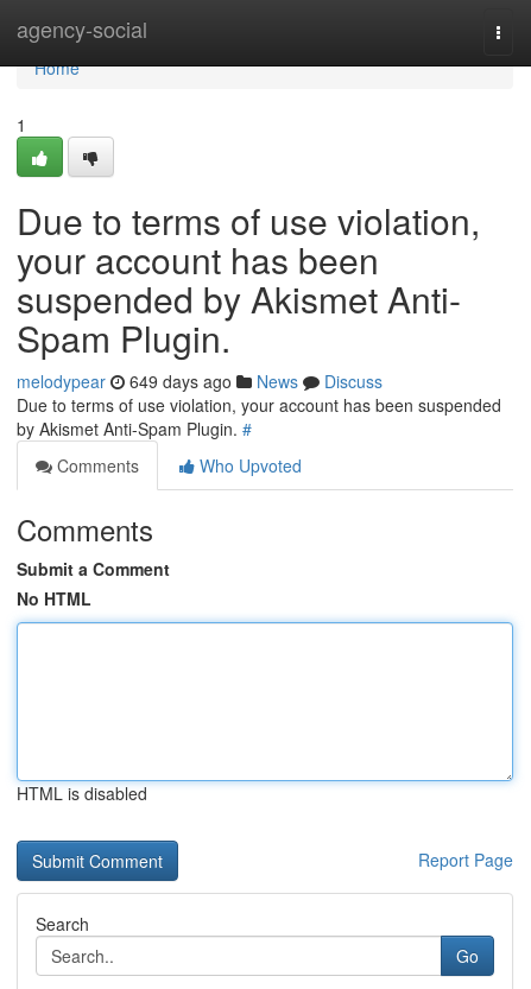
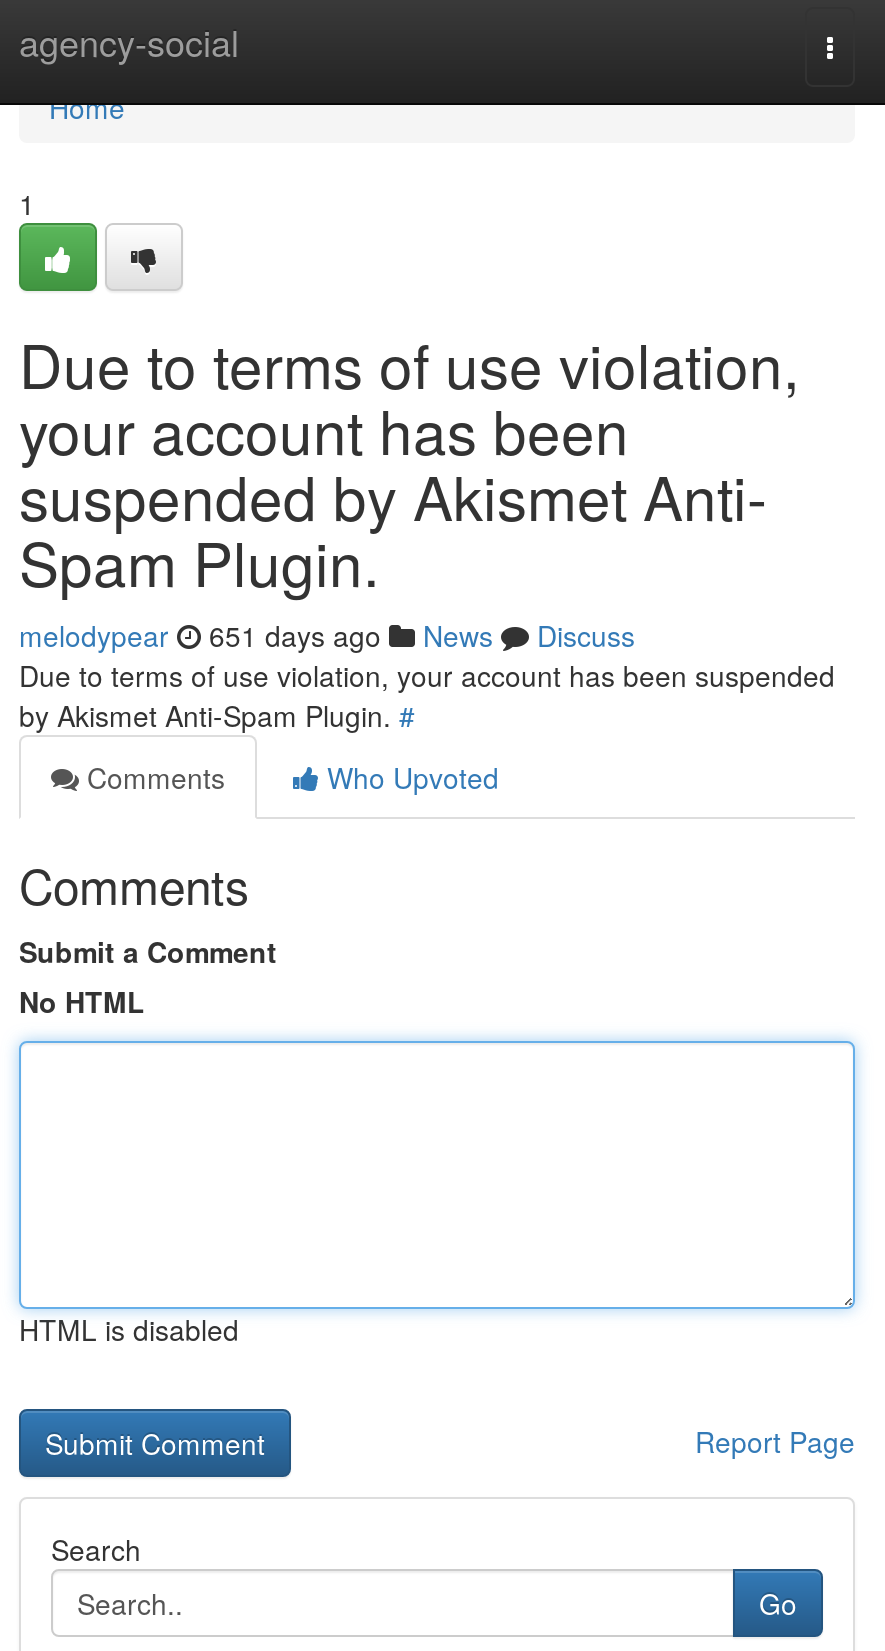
- melodypear 649 days ago News Discuss
+ melodypear 651 days ago News Discuss
